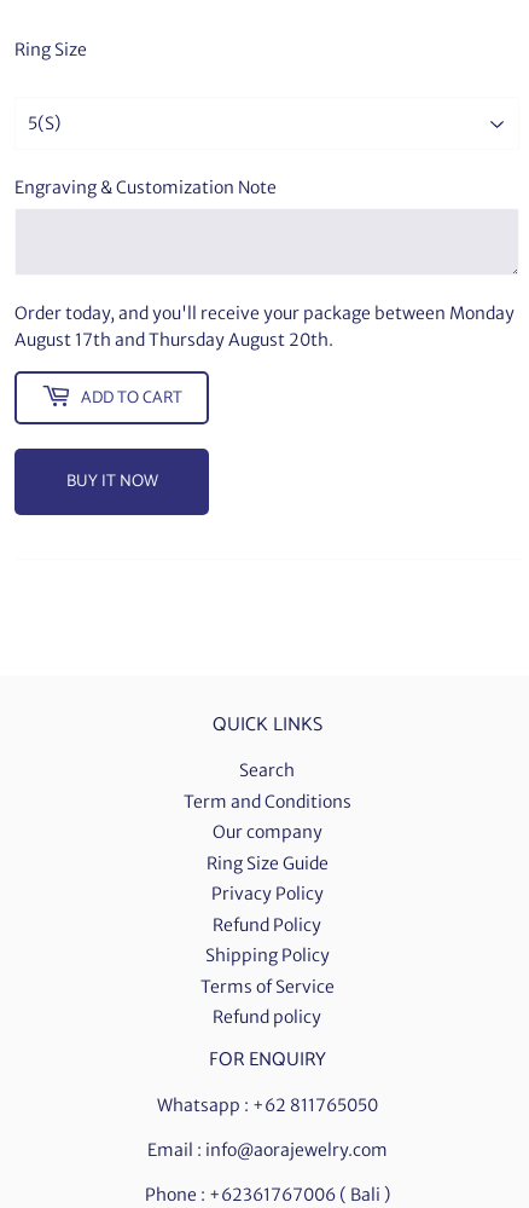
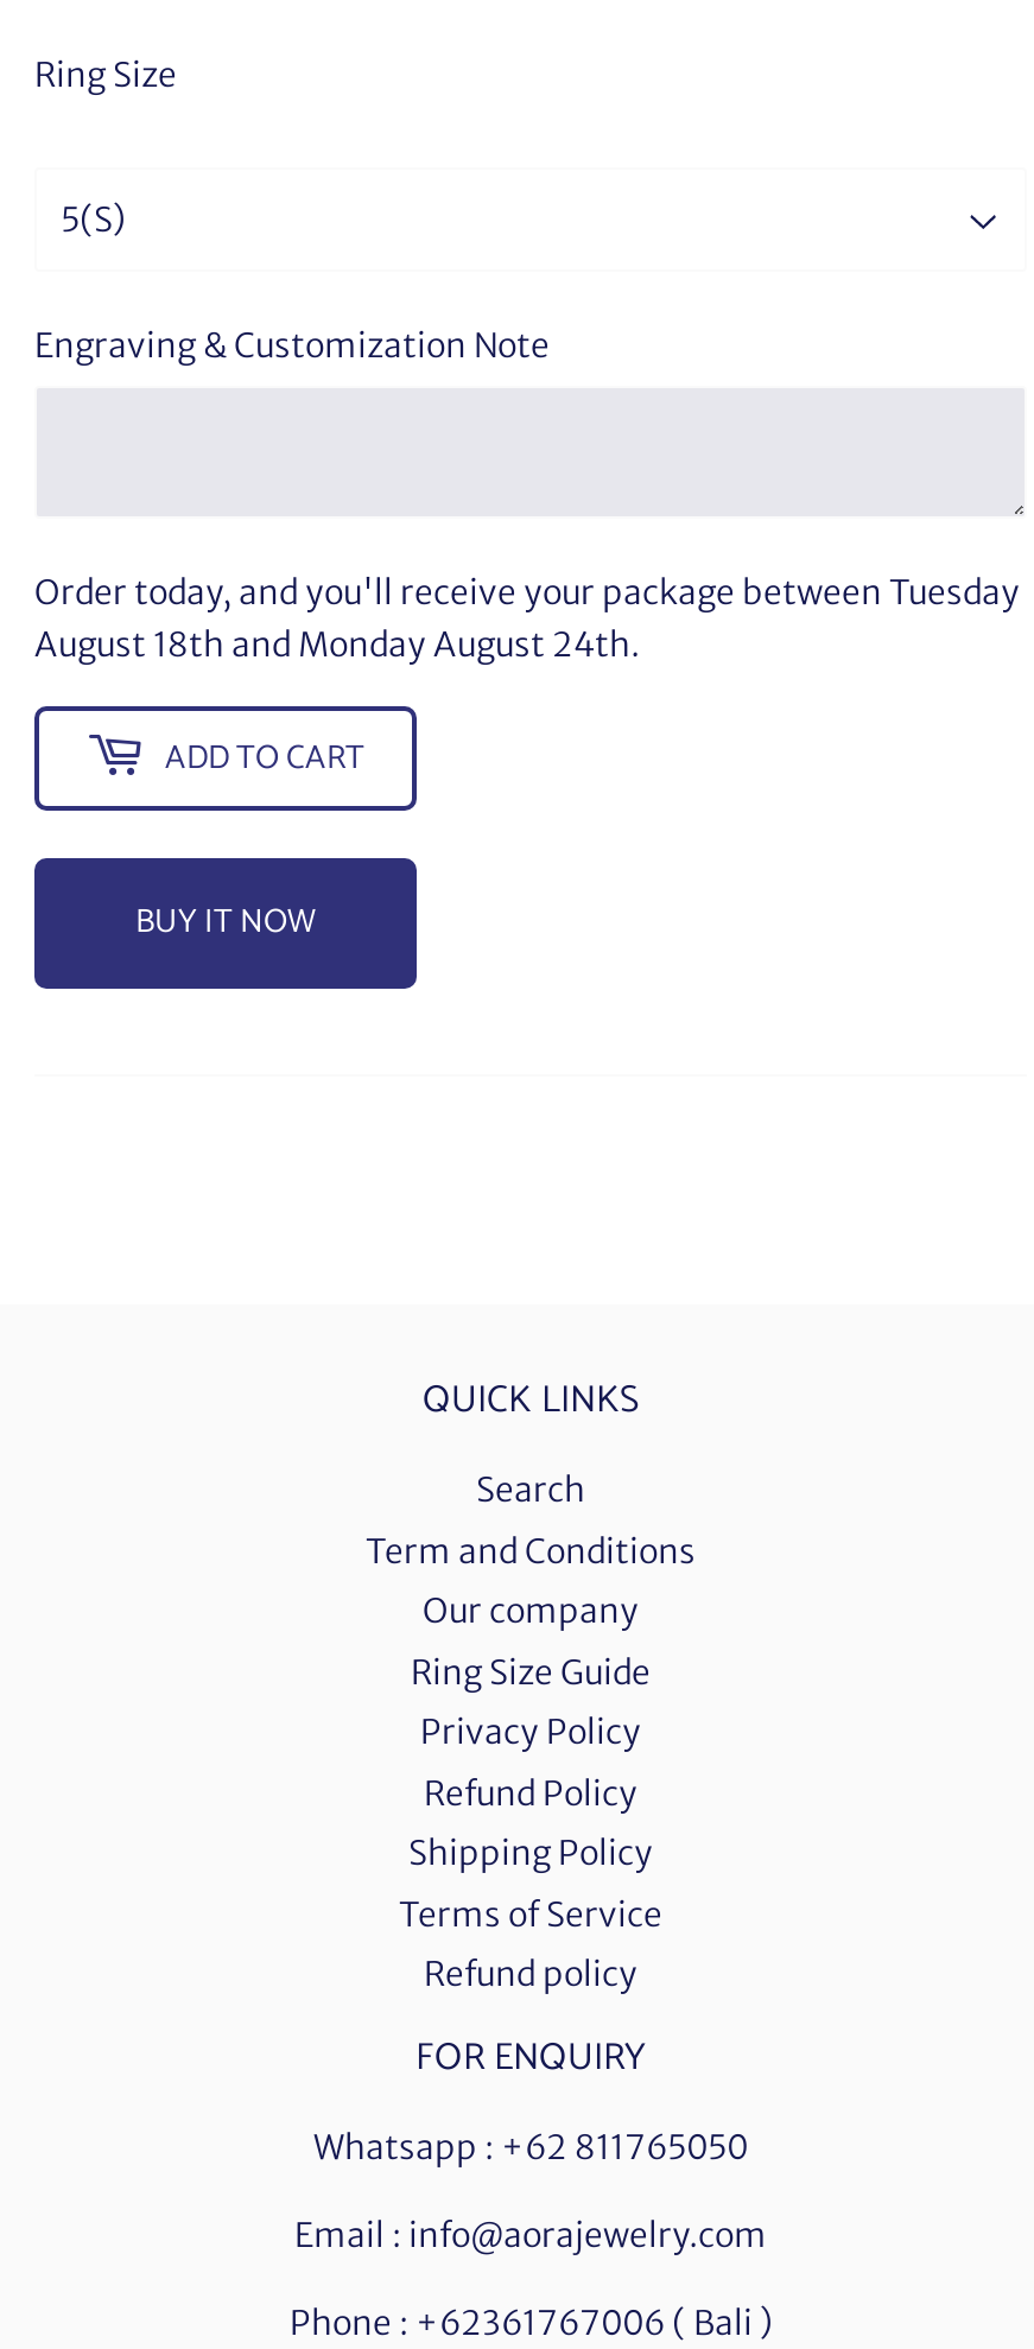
- Order today, and you'll receive your package between Monday
+ Order today, and you'll receive your package between Tuesday

- August 17th and Thursday August 20th.
+ August 18th and Monday August 24th.
